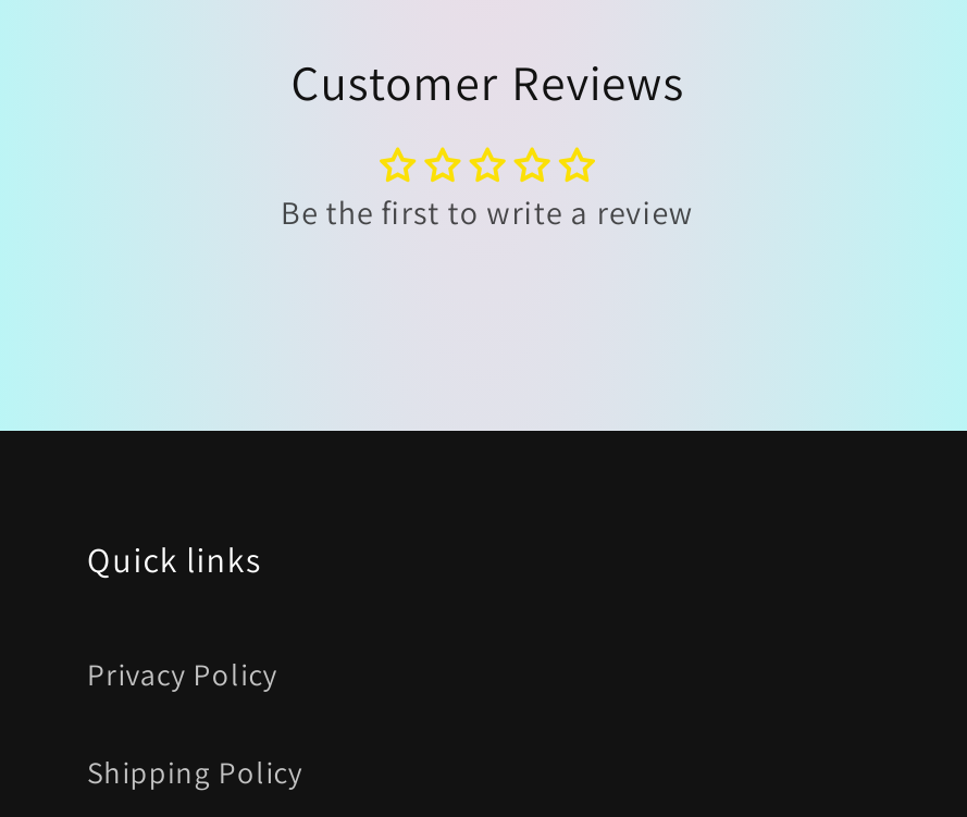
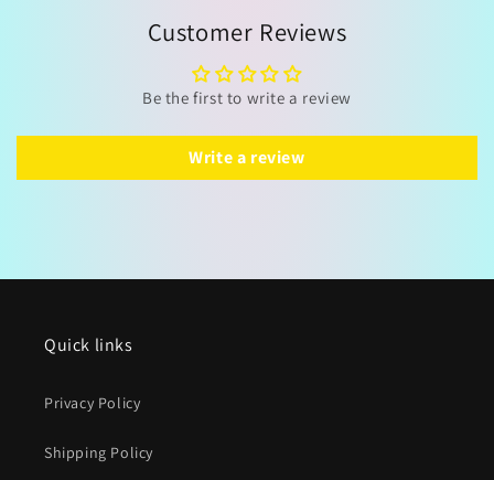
+ Write a review
